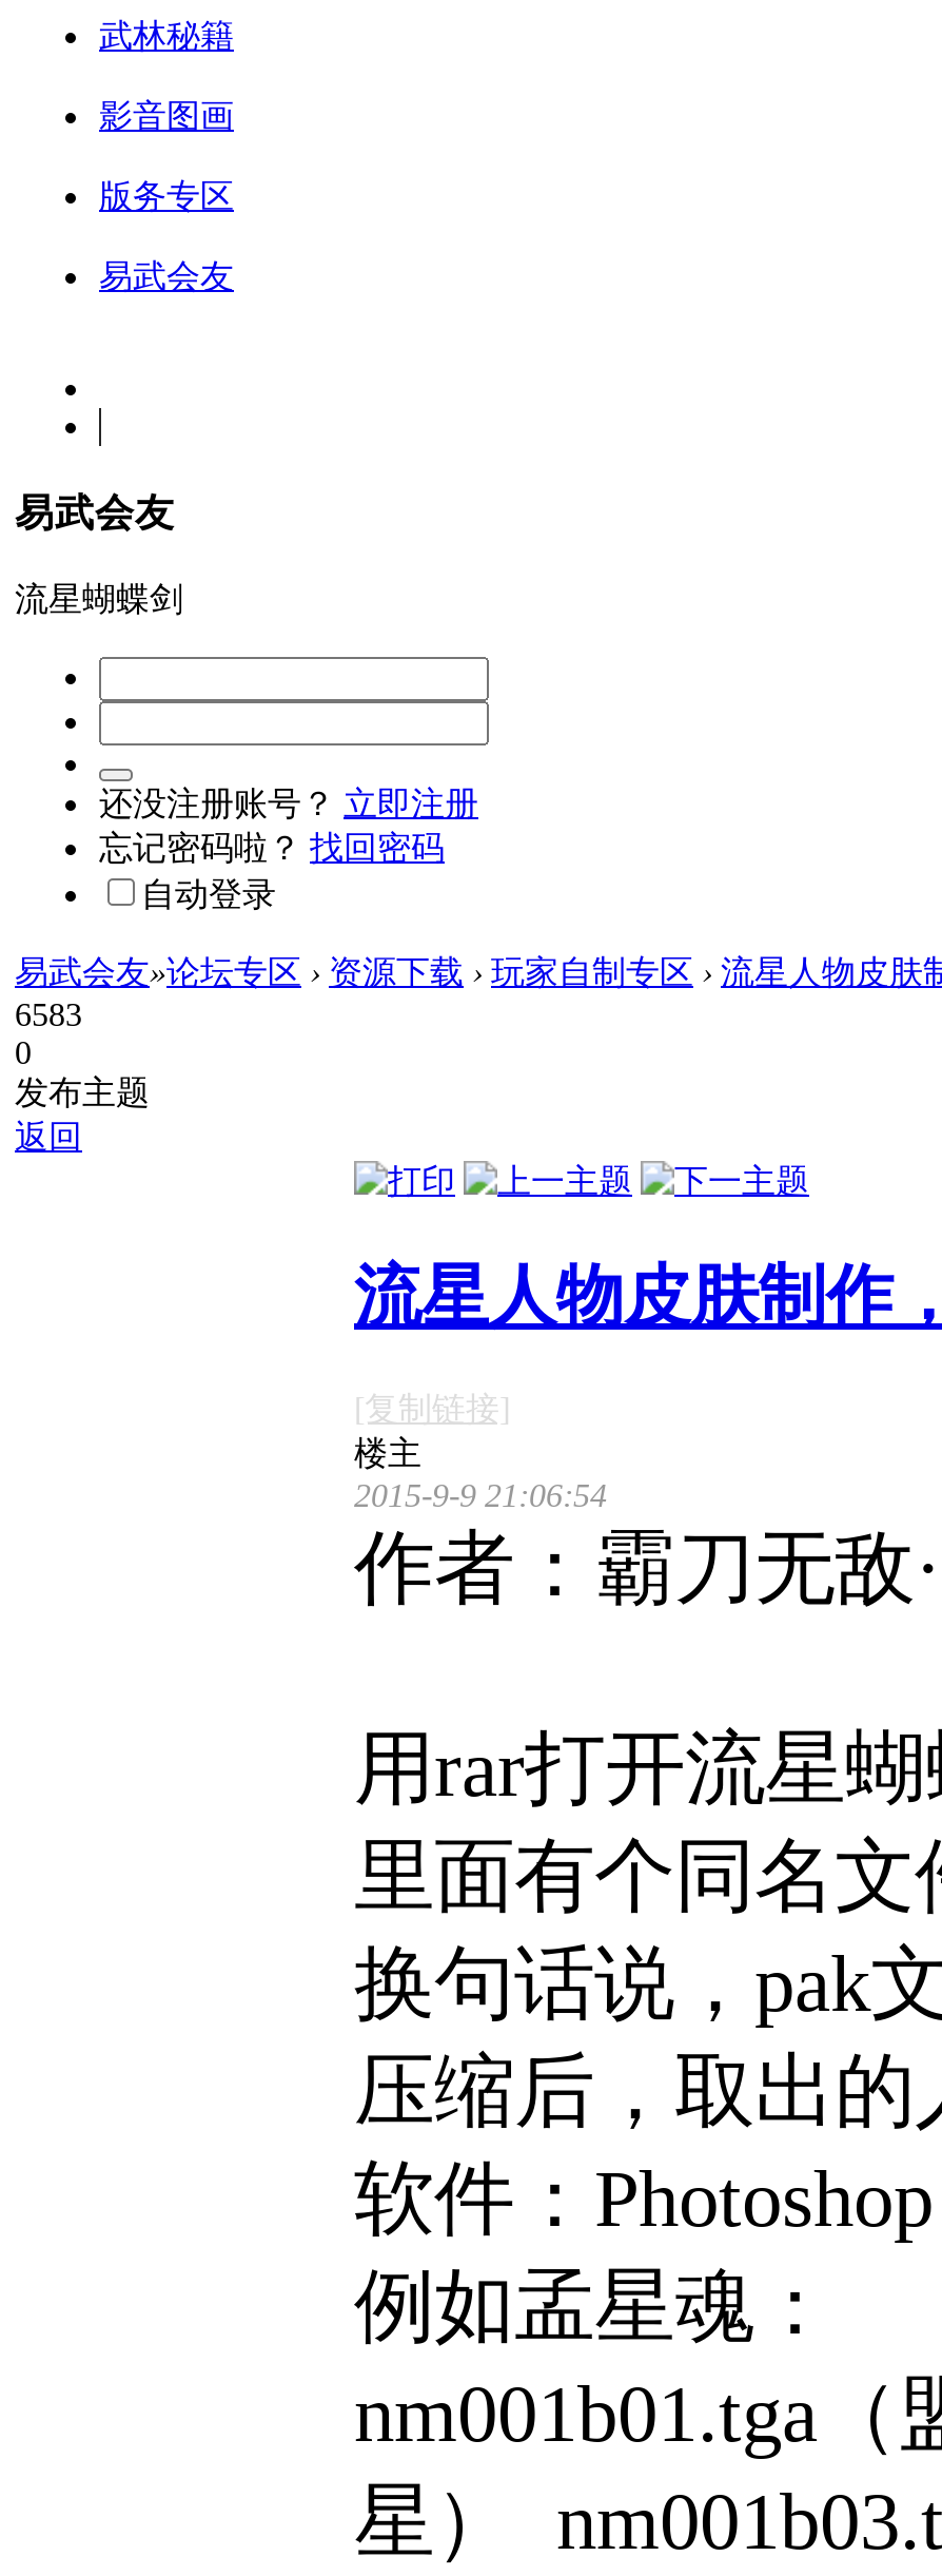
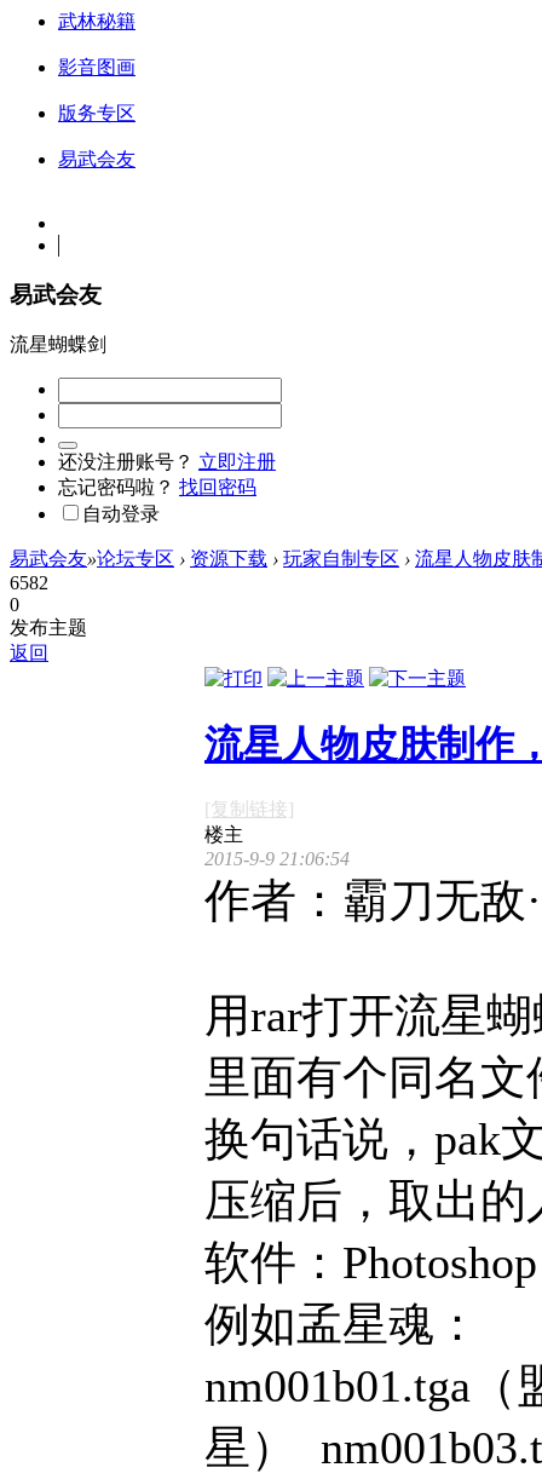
- 6583
+ 6582
